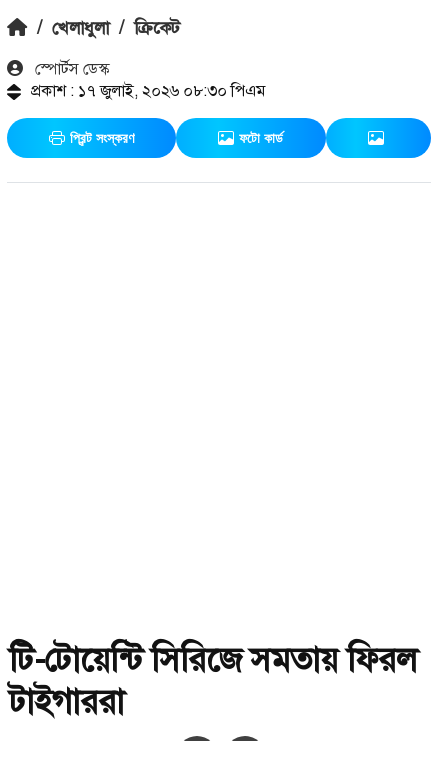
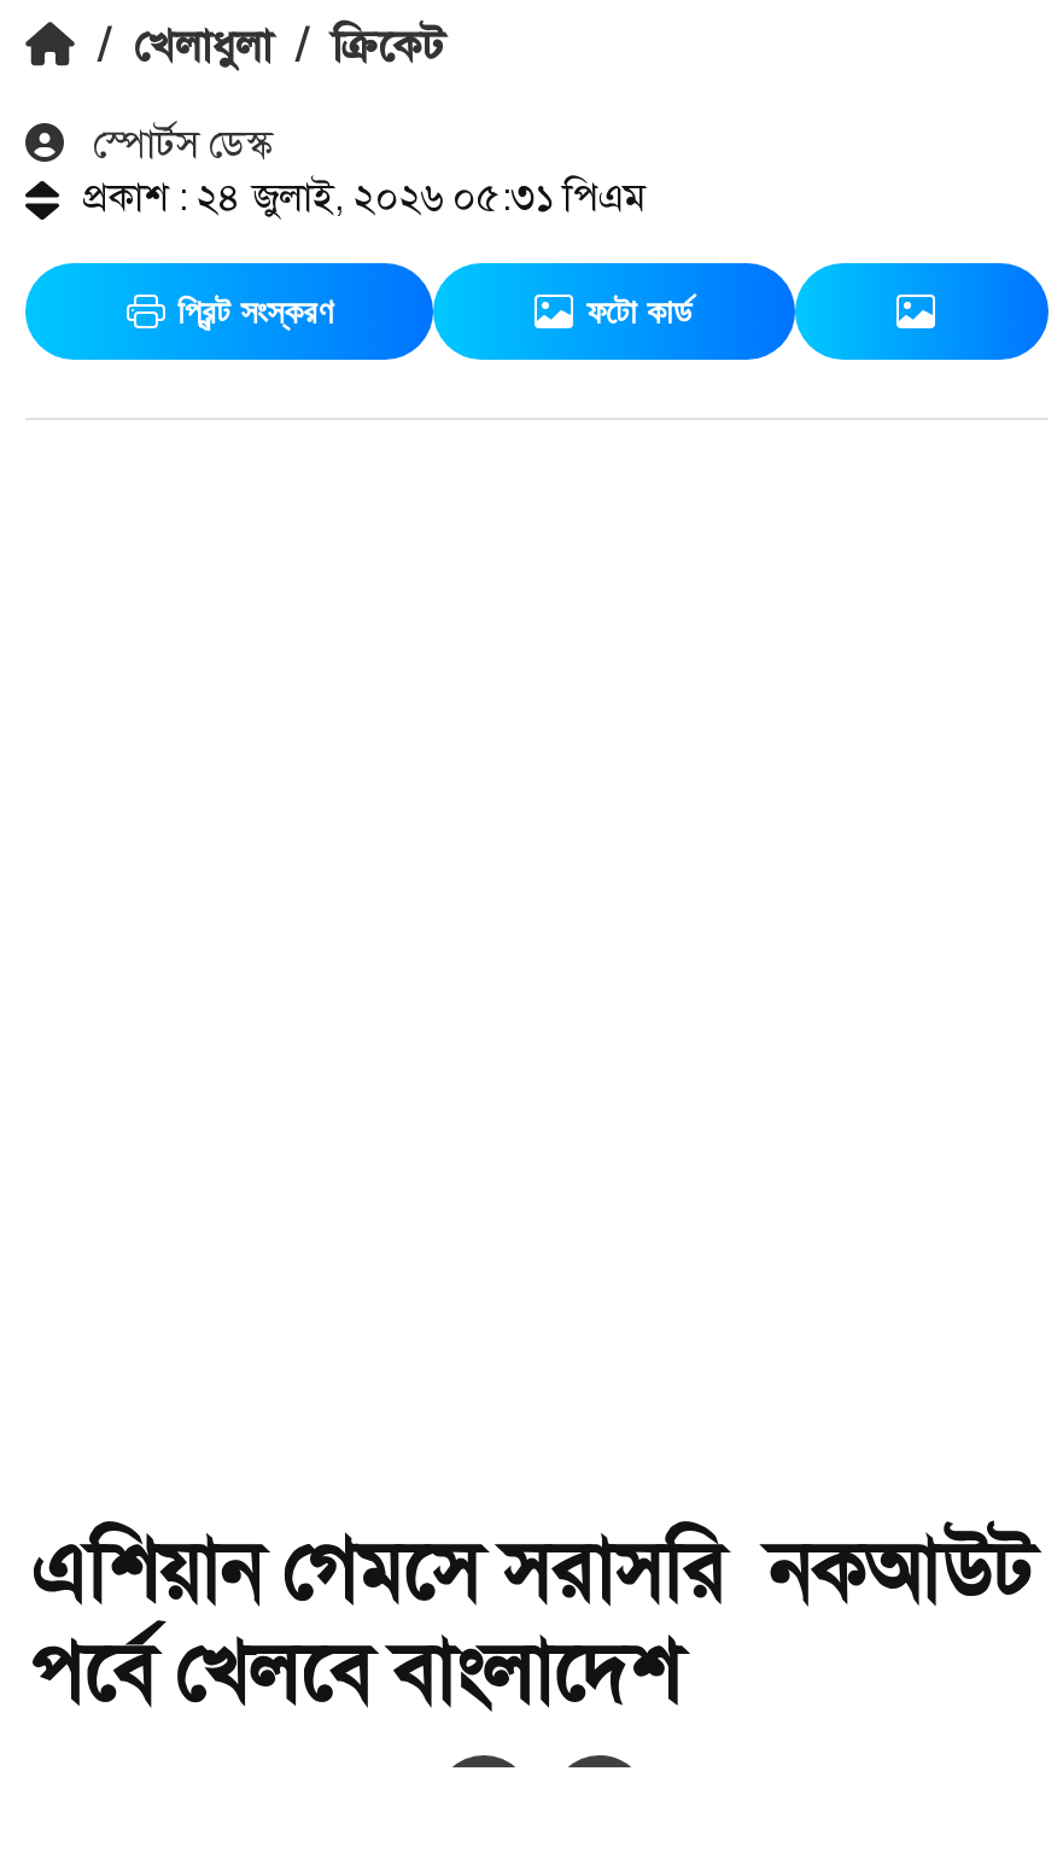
- প্রকাশ : ১৭ জুলাই, ২০২৬ ০৮:৩০ পিএম
+ প্রকাশ : ২৪ জুলাই, ২০২৬ ০৫:৩১ পিএম

- টি-টোয়েন্টি সিরিজে সমতায় ফিরল
- টাইগাররা
+ এশিয়ান গেমসে সরাসরি নকআউট
+ পর্বে খেলবে বাংলাদেশ
